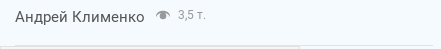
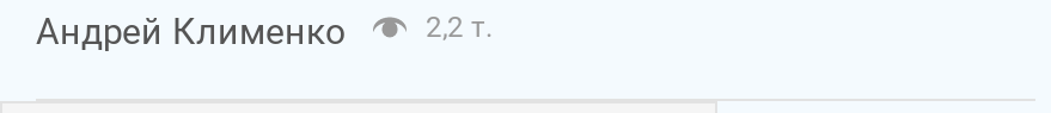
- 3,5 т.
+ 2,2 т.
